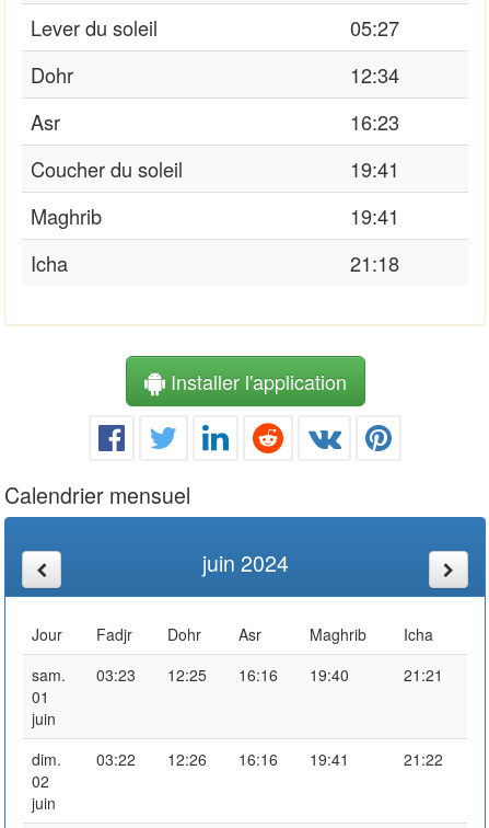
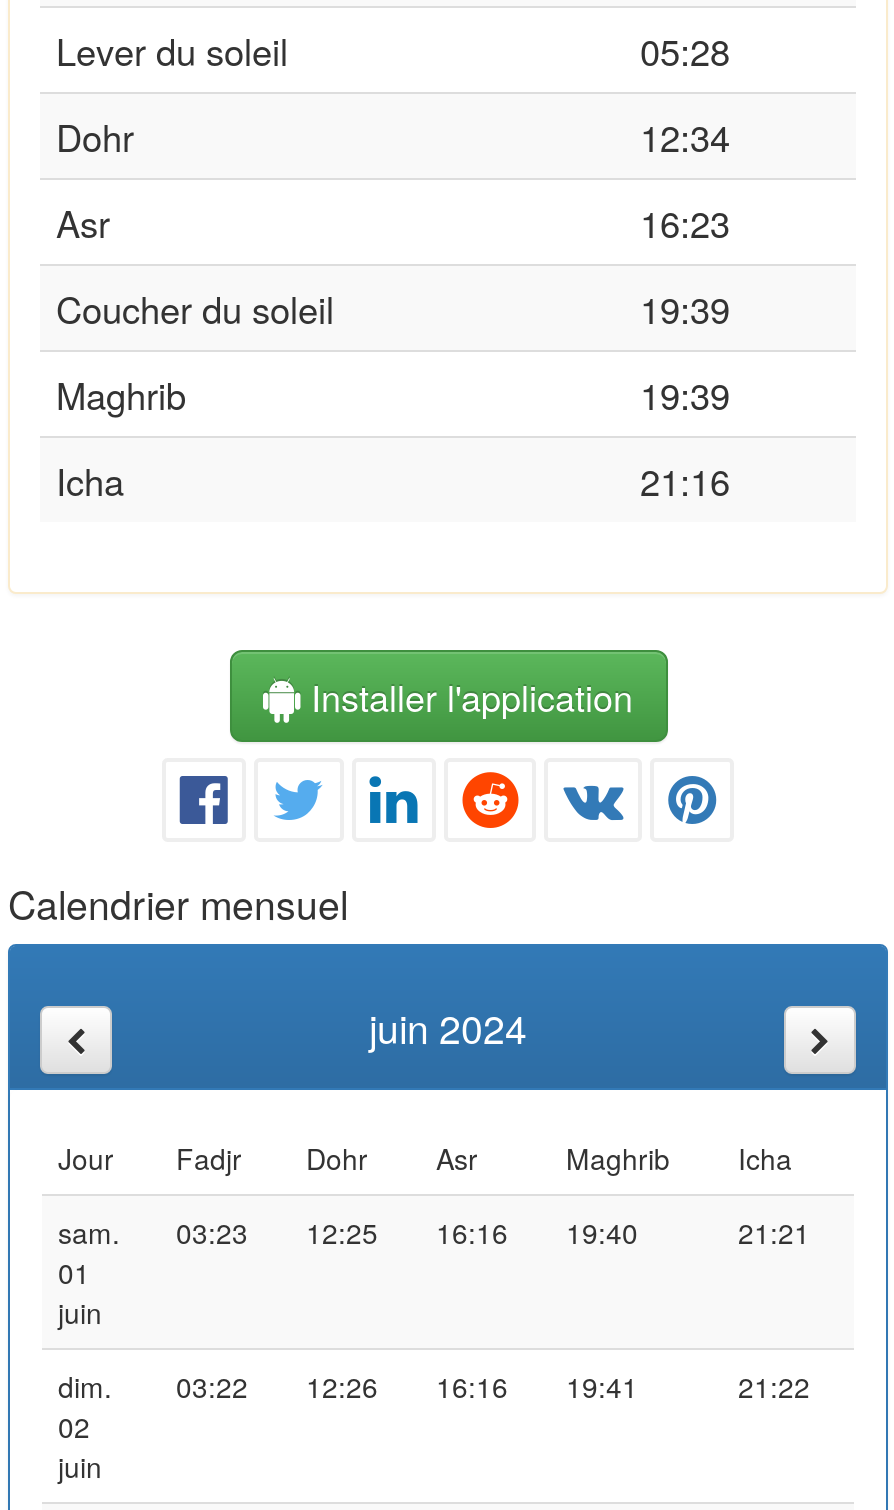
- 05:27
+ 05:28

- 19:41
+ 19:39

- 19:41
+ 19:39

- 21:18
+ 21:16
